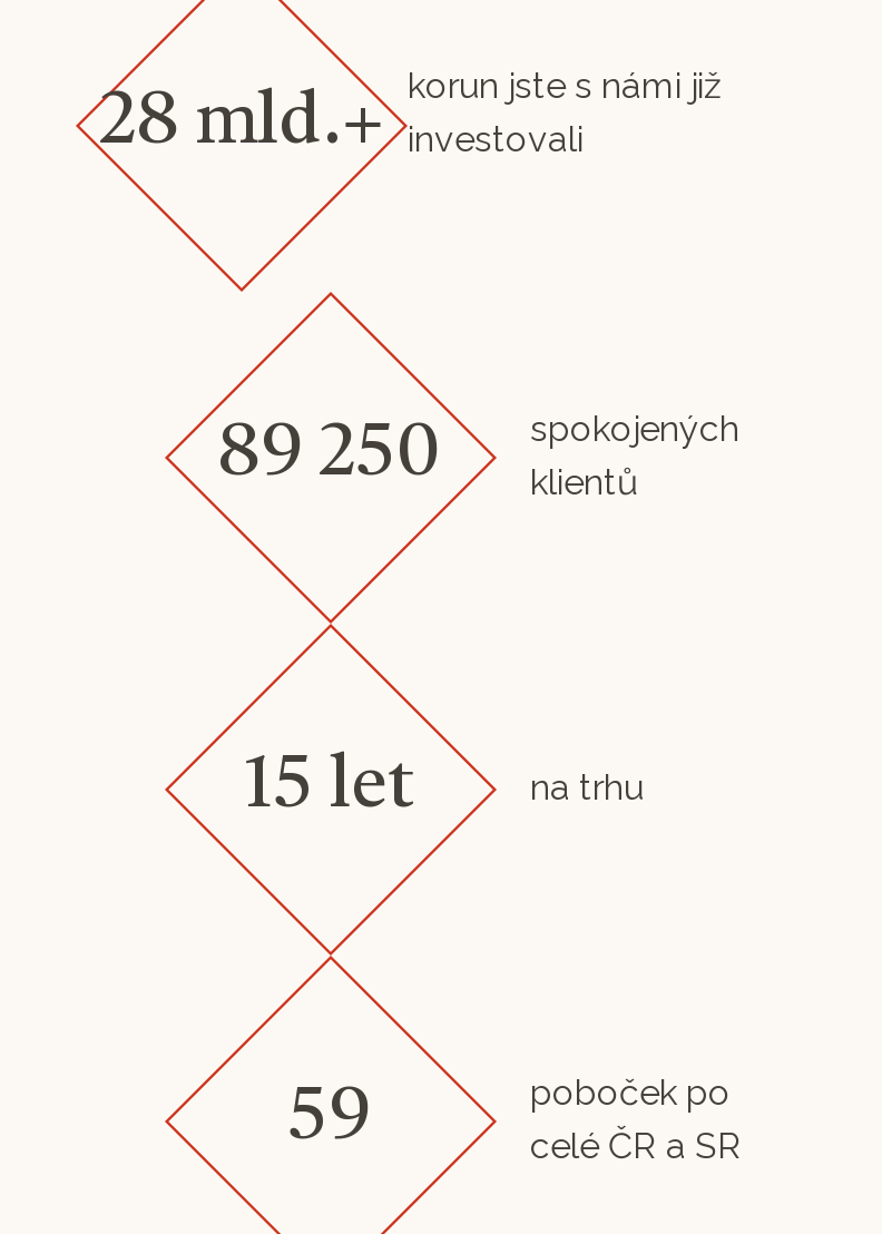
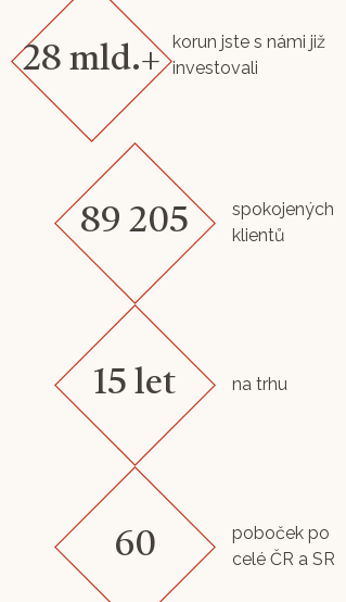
- 89 250
+ 89 205

- 59
+ 60
